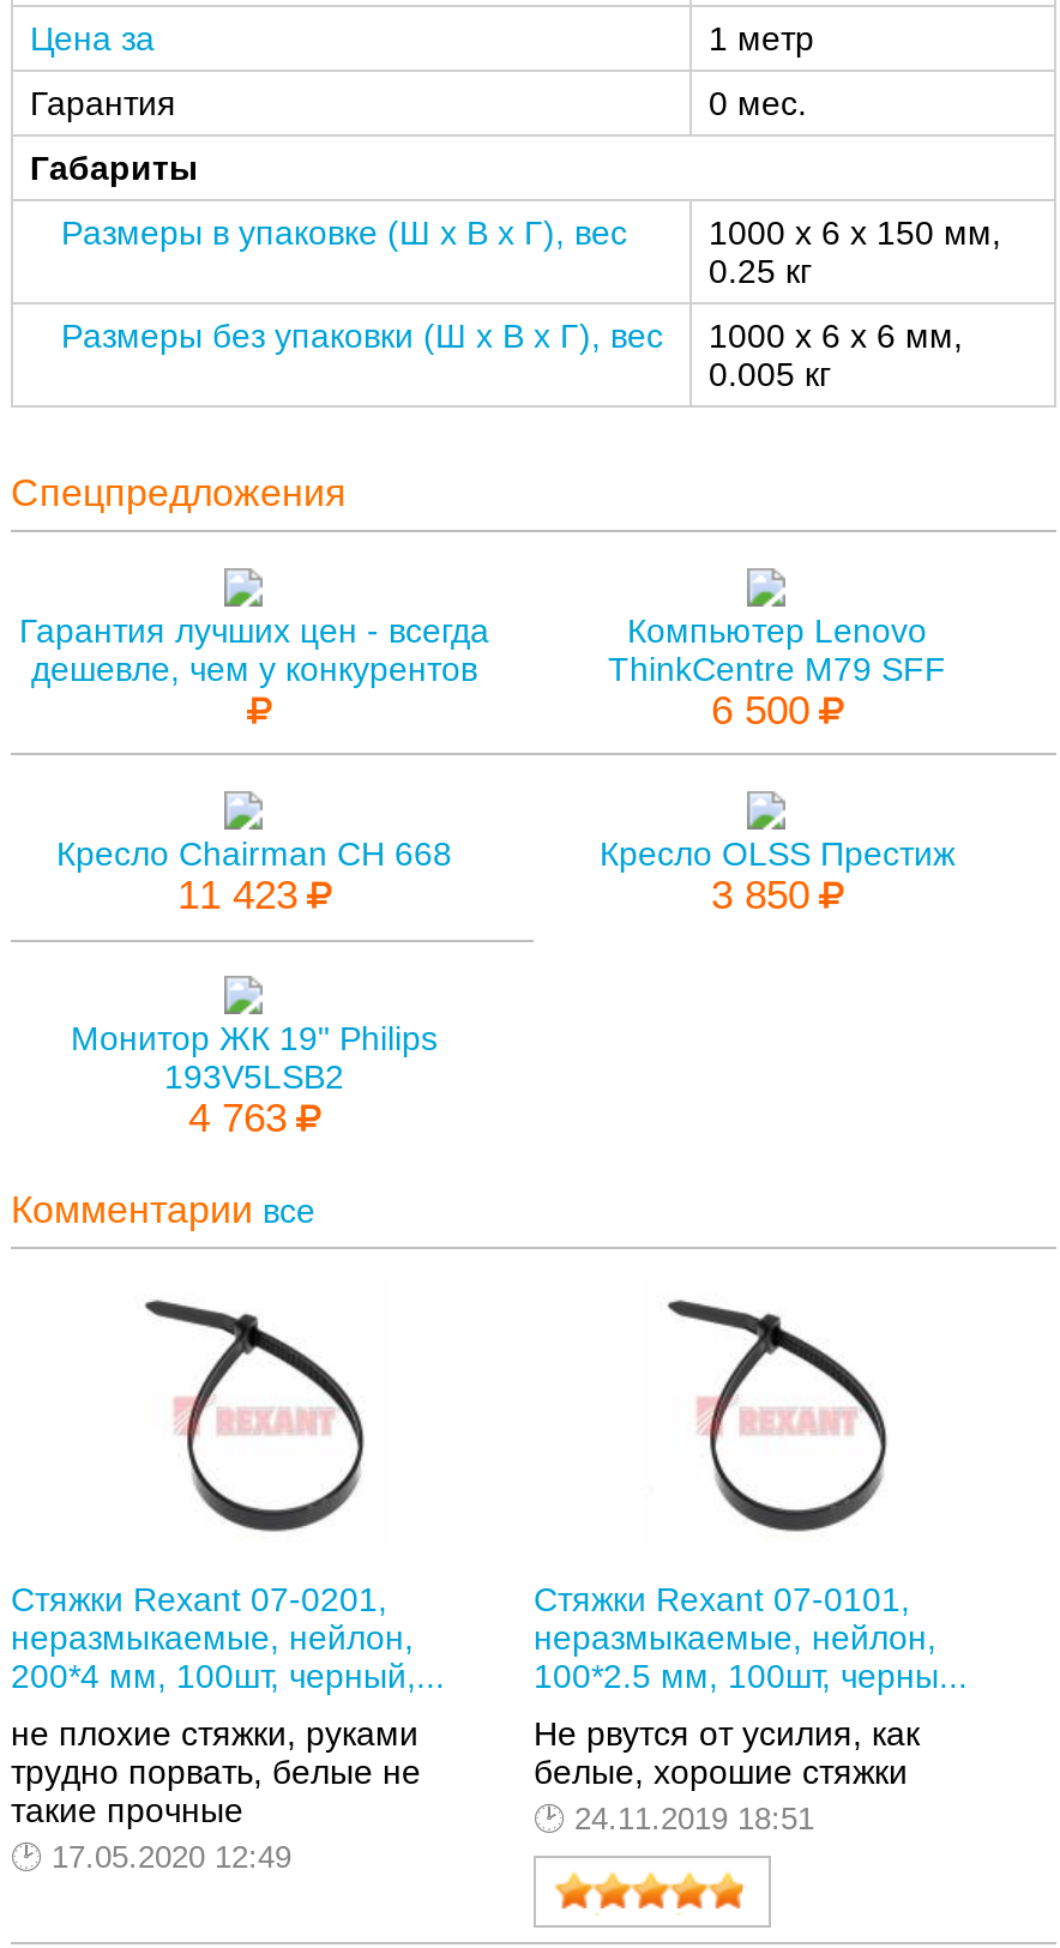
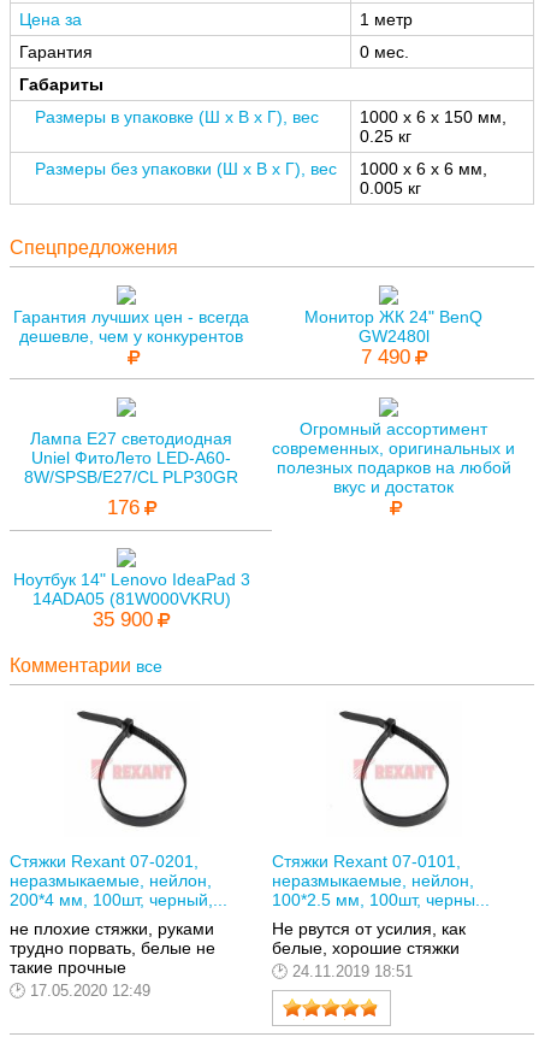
- Компьютер Lenovo
- ThinkCentre M79 SFF
- 6 500
+ Монитор ЖК 24" BenQ
+ GW2480l
+ 7 490

- Кресло Chairman CH 668
- 11 423
+ Лампа E27 светодиодная
+ Uniel ФитоЛето LED-A60-
+ 8W/SPSB/E27/CL PLP30GR
+ 176

- Кресло OLSS Престиж
- 3 850
+ Огромный ассортимент
+ современных, оригинальных и
+ полезных подарков на любой
+ вкус и достаток

- Монитор ЖК 19" Philips
- 193V5LSB2
- 4 763
+ Ноутбук 14" Lenovo IdeaPad 3
+ 14ADA05 (81W000VKRU)
+ 35 900
